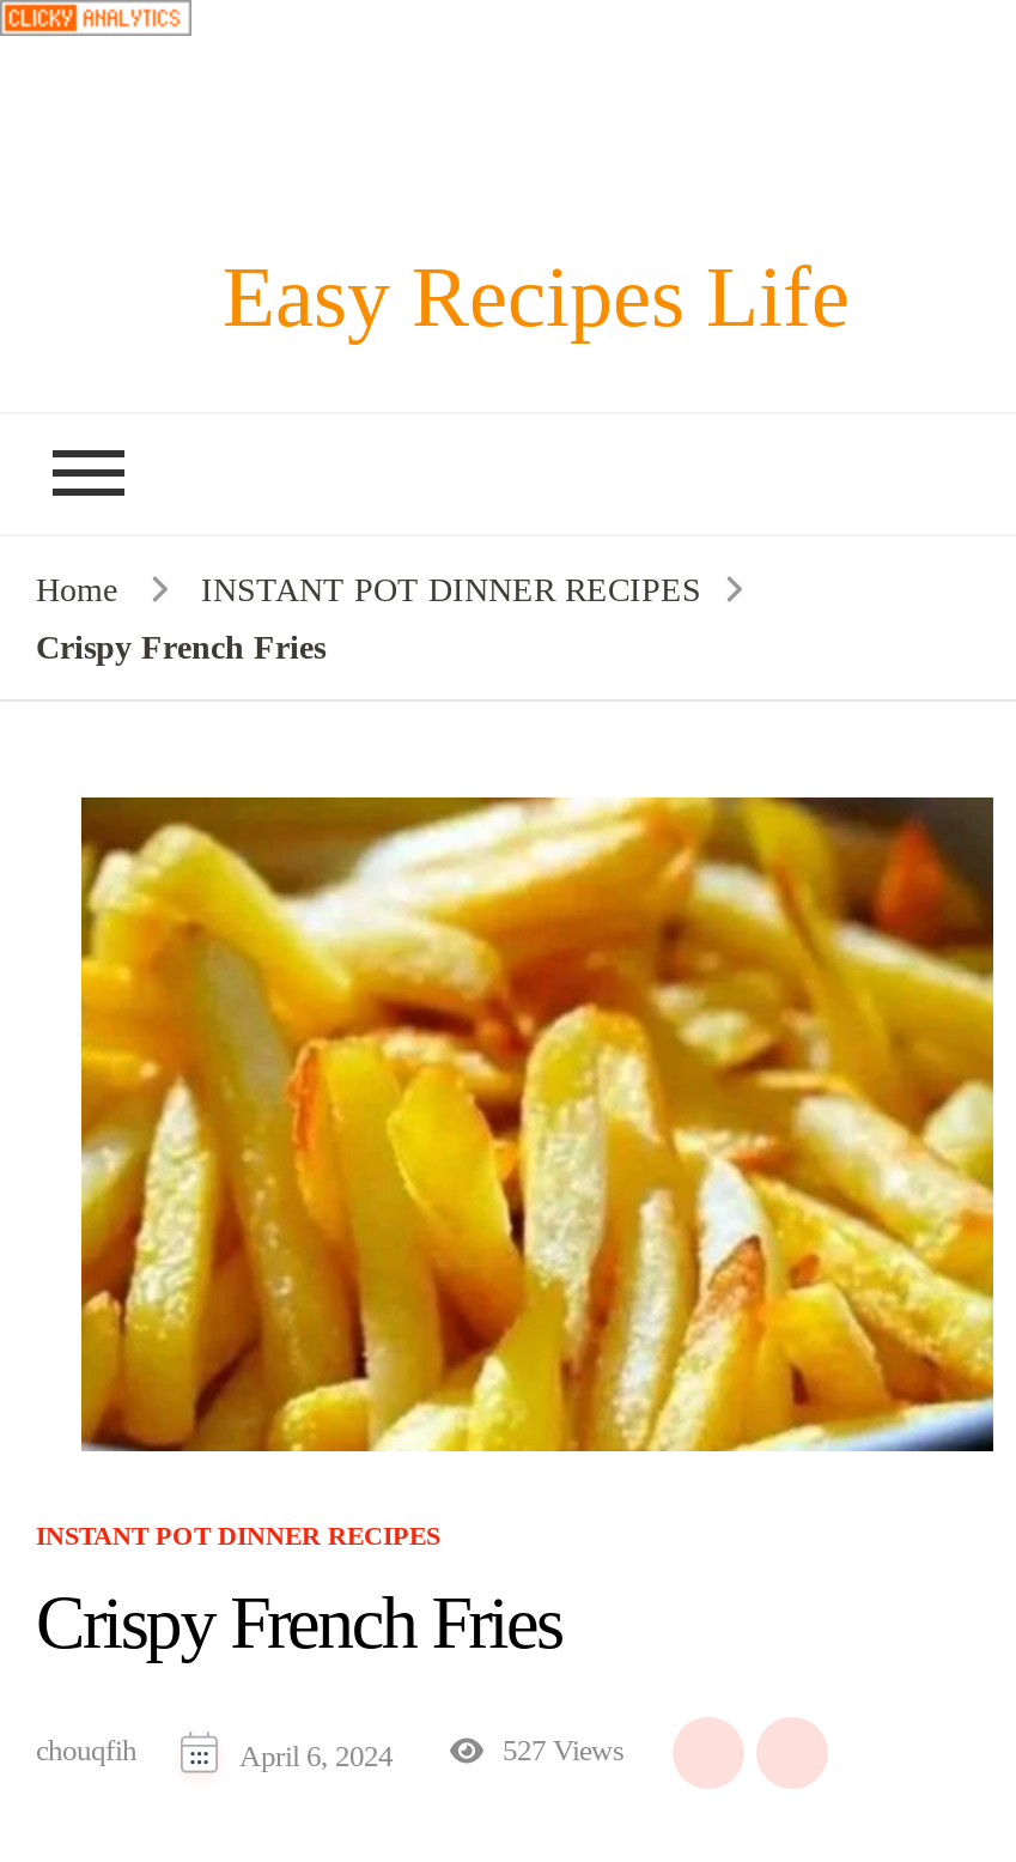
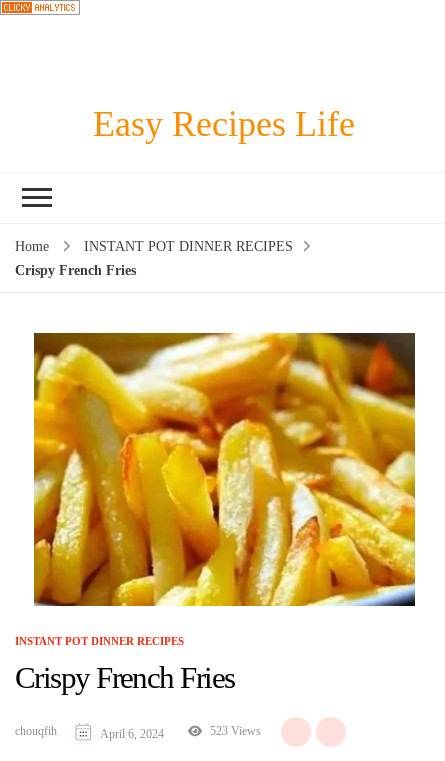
- 527 Views
+ 523 Views
